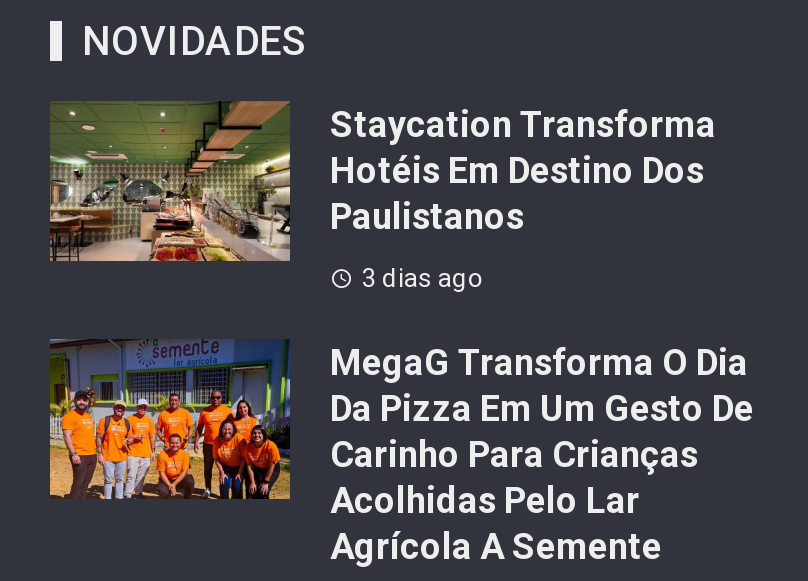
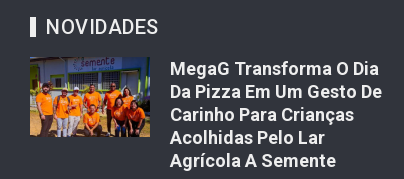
- [image]
- Staycation Transforma
- Hotéis Em Destino Dos
- Paulistanos
- 3 dias ago
